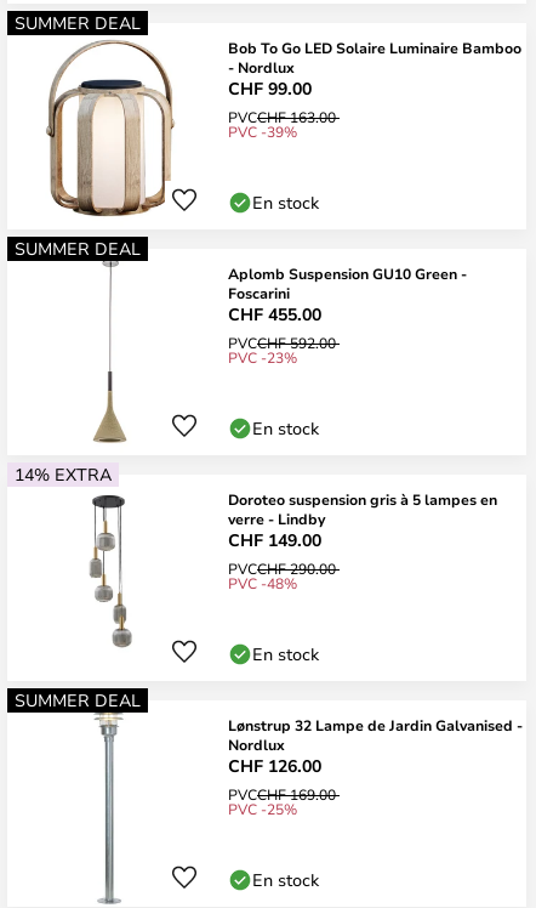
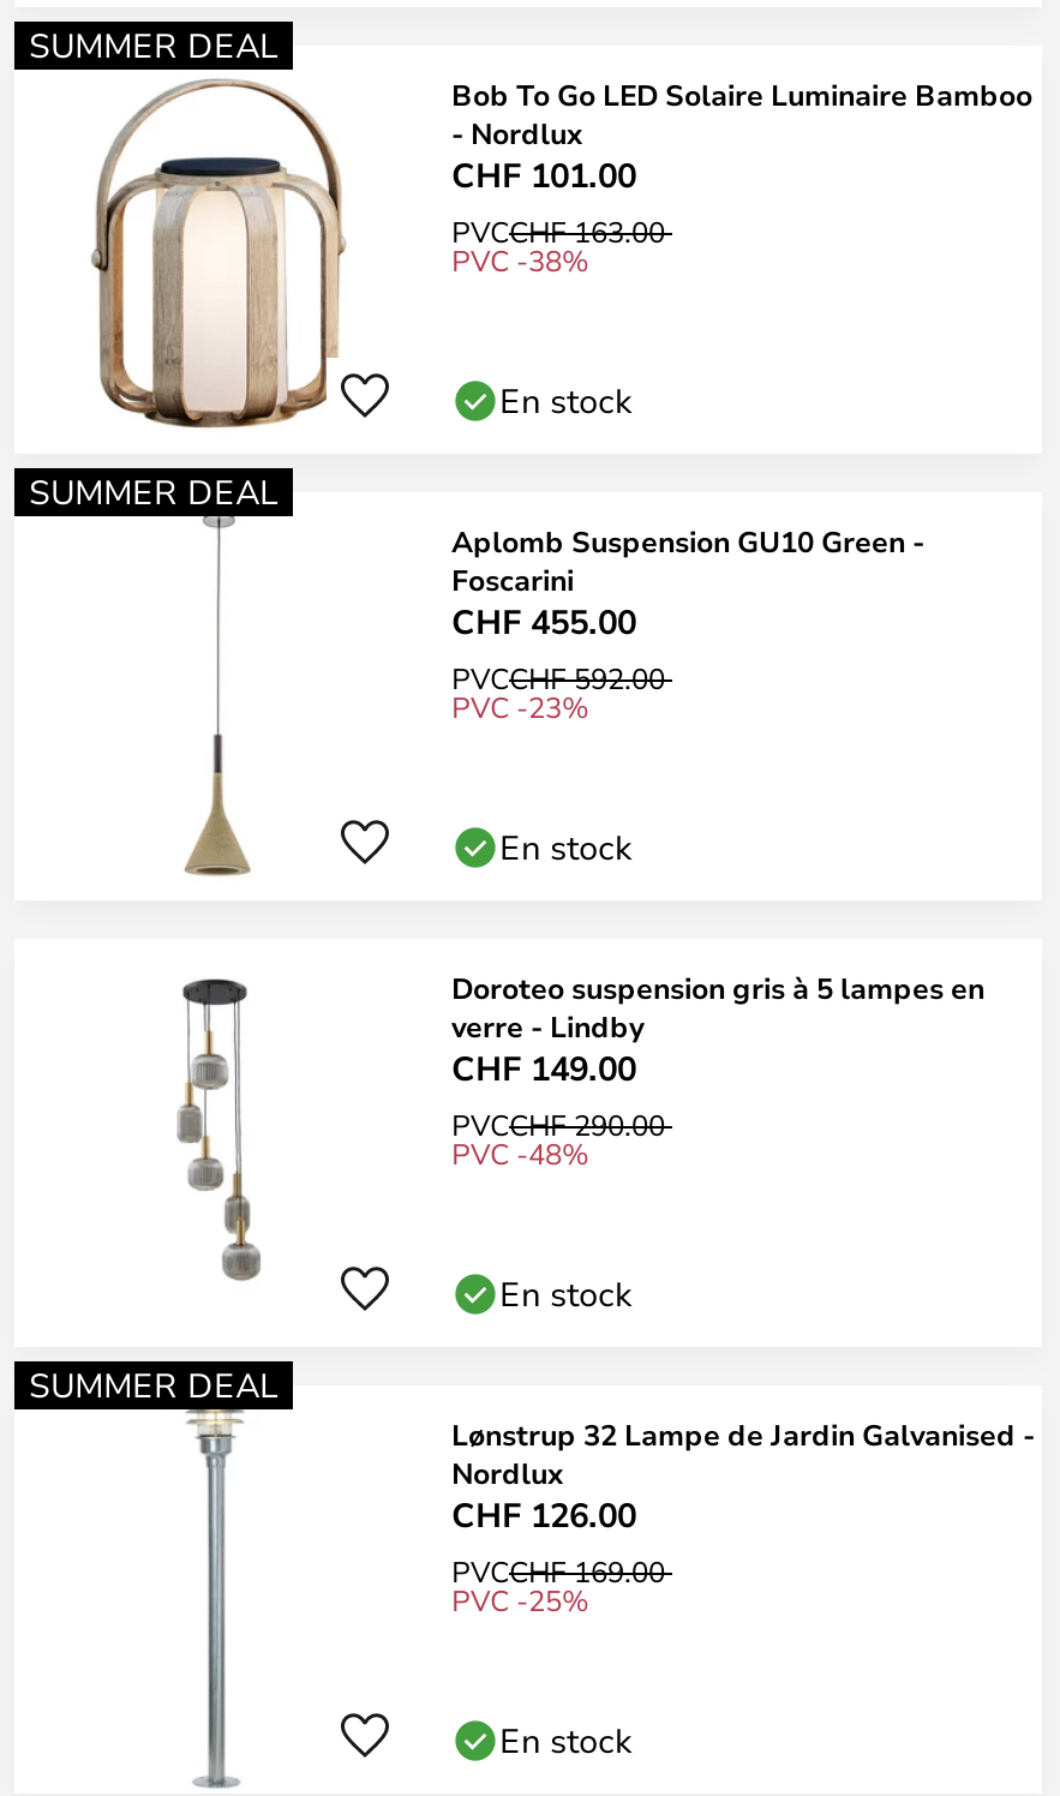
- CHF 99.00
+ CHF 101.00

- PVC -39%
+ PVC -38%

- 14% EXTRA
